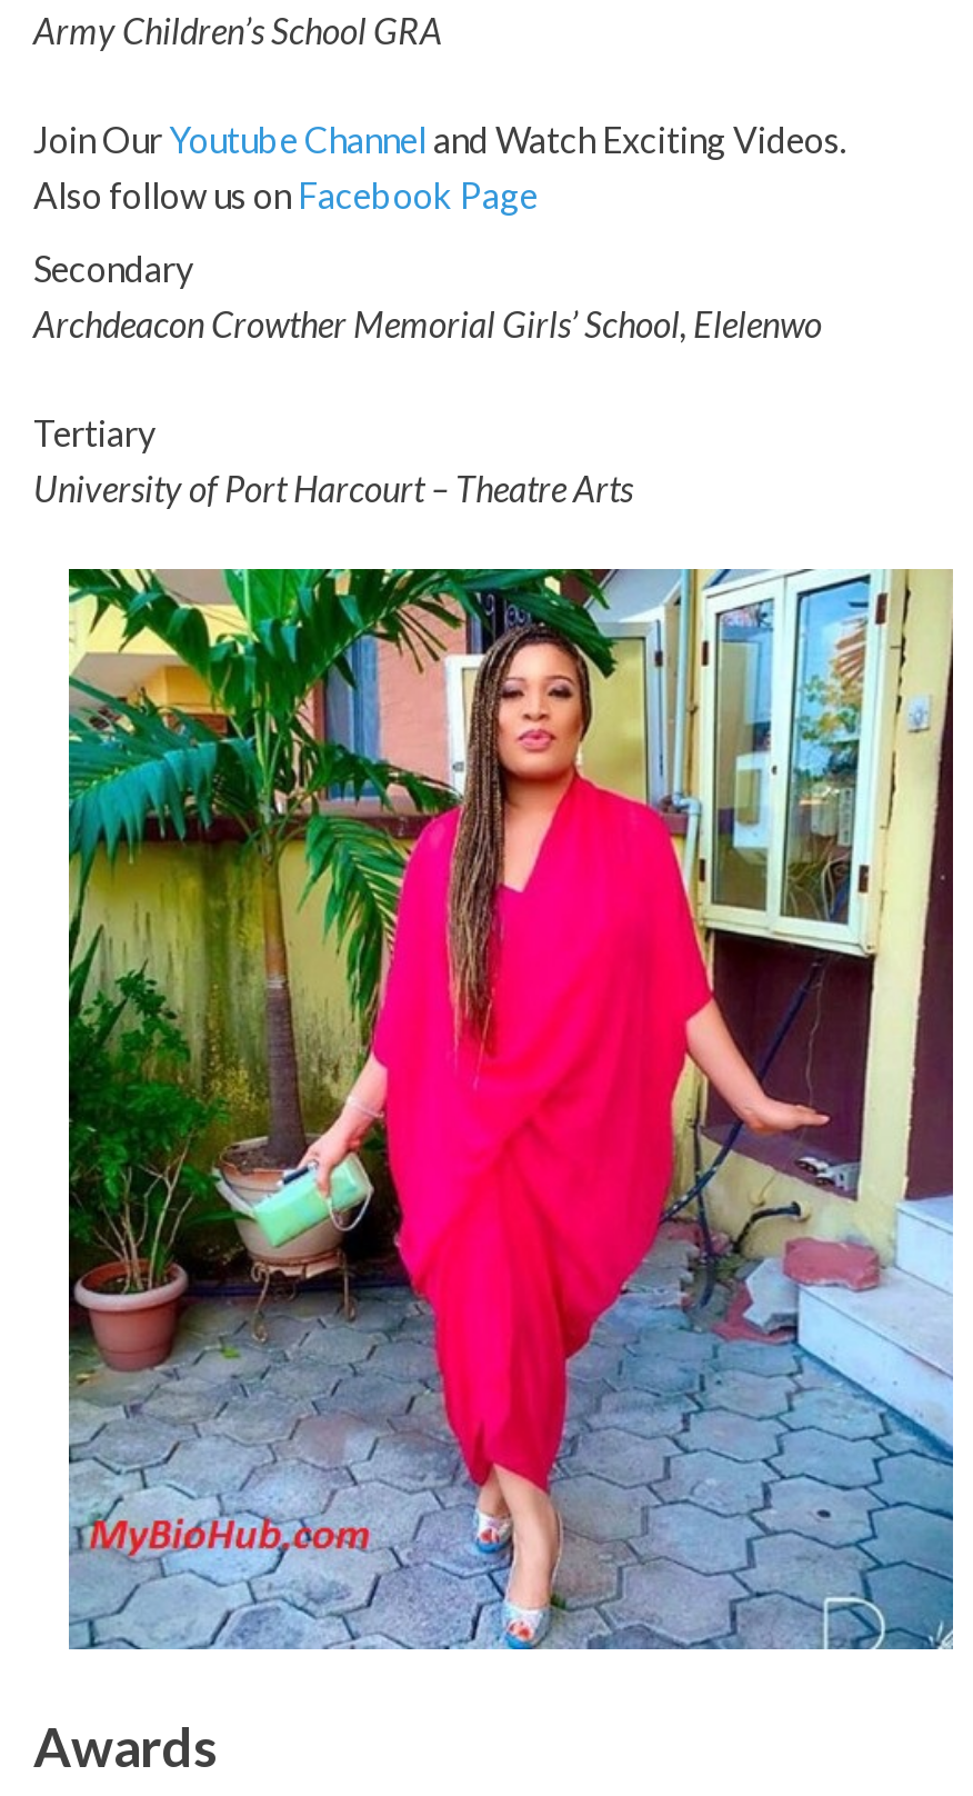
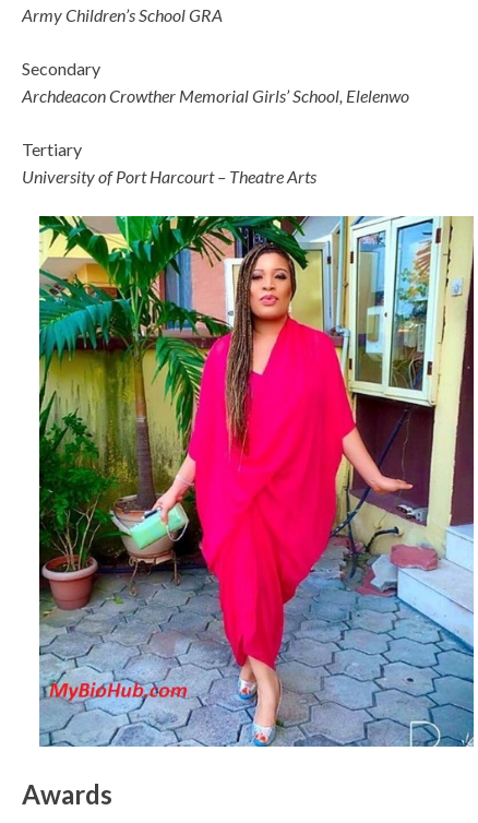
- Join Our Youtube Channel and Watch Exciting Videos.
- Also follow us on Facebook Page
